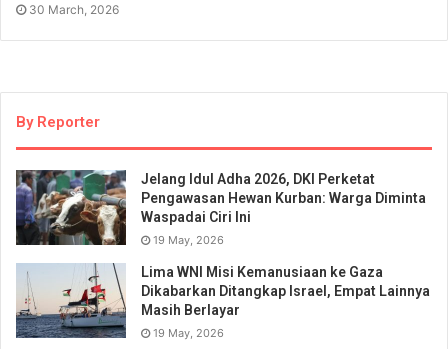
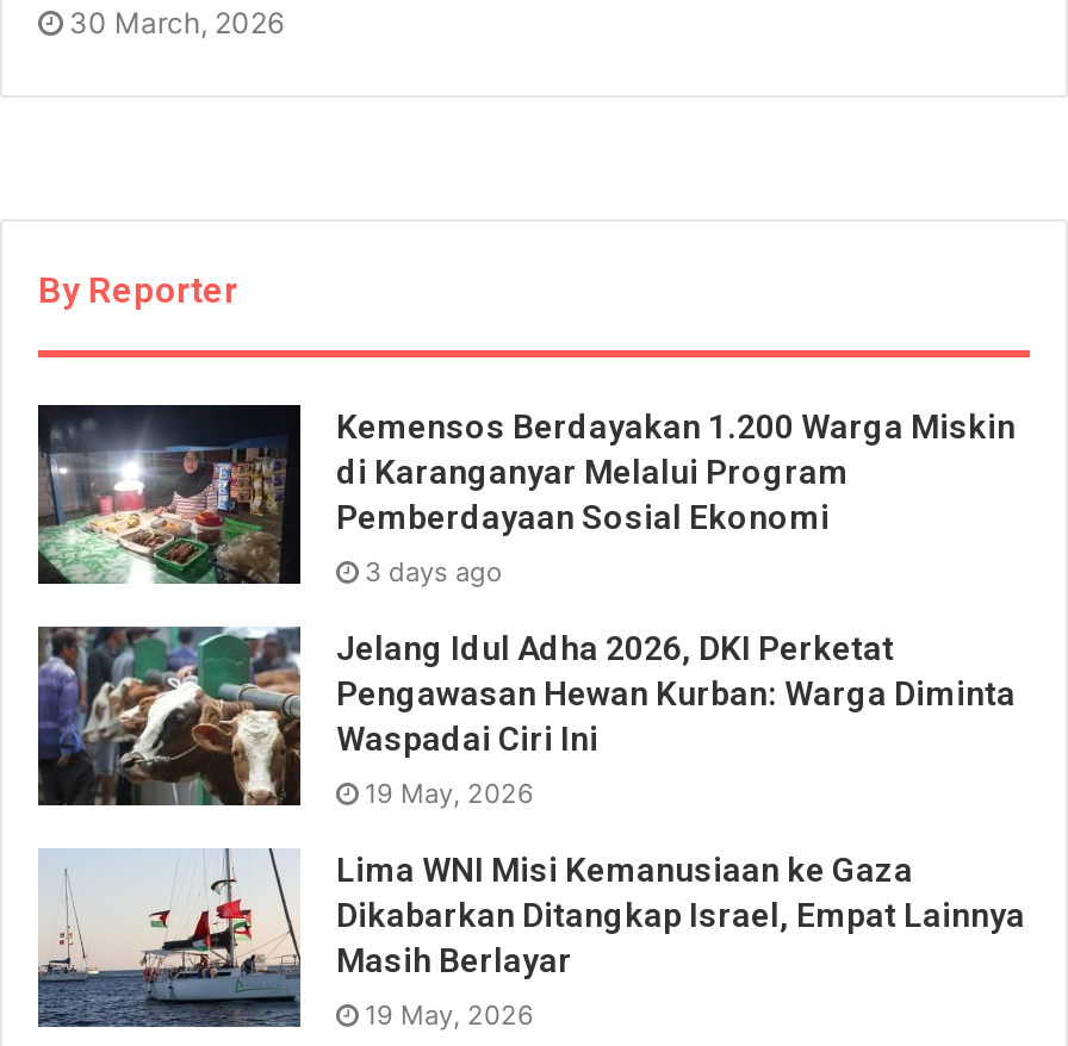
+ [image]
+ Kemensos Berdayakan 1.200 Warga Miskin
+ di Karanganyar Melalui Program
+ Pemberdayaan Sosial Ekonomi
+ 3 days ago
